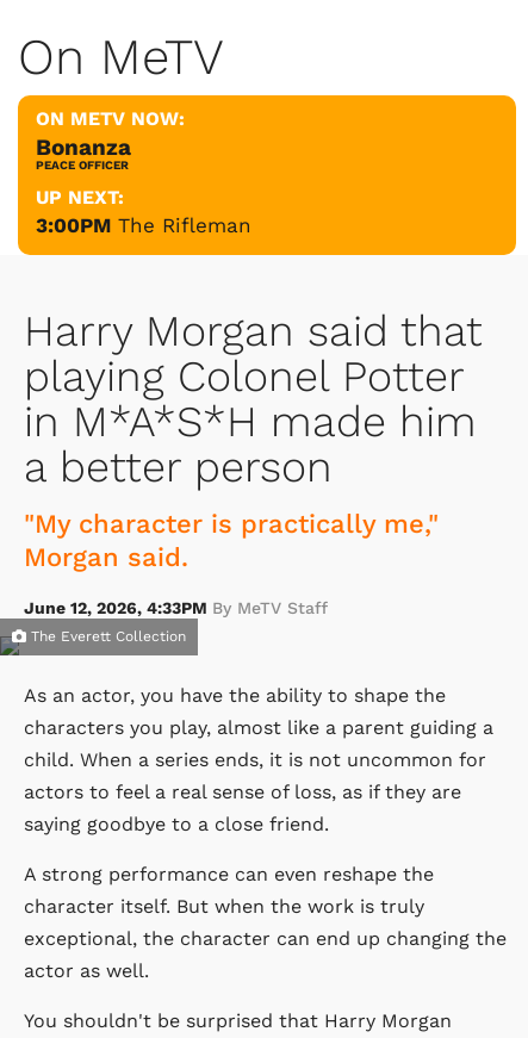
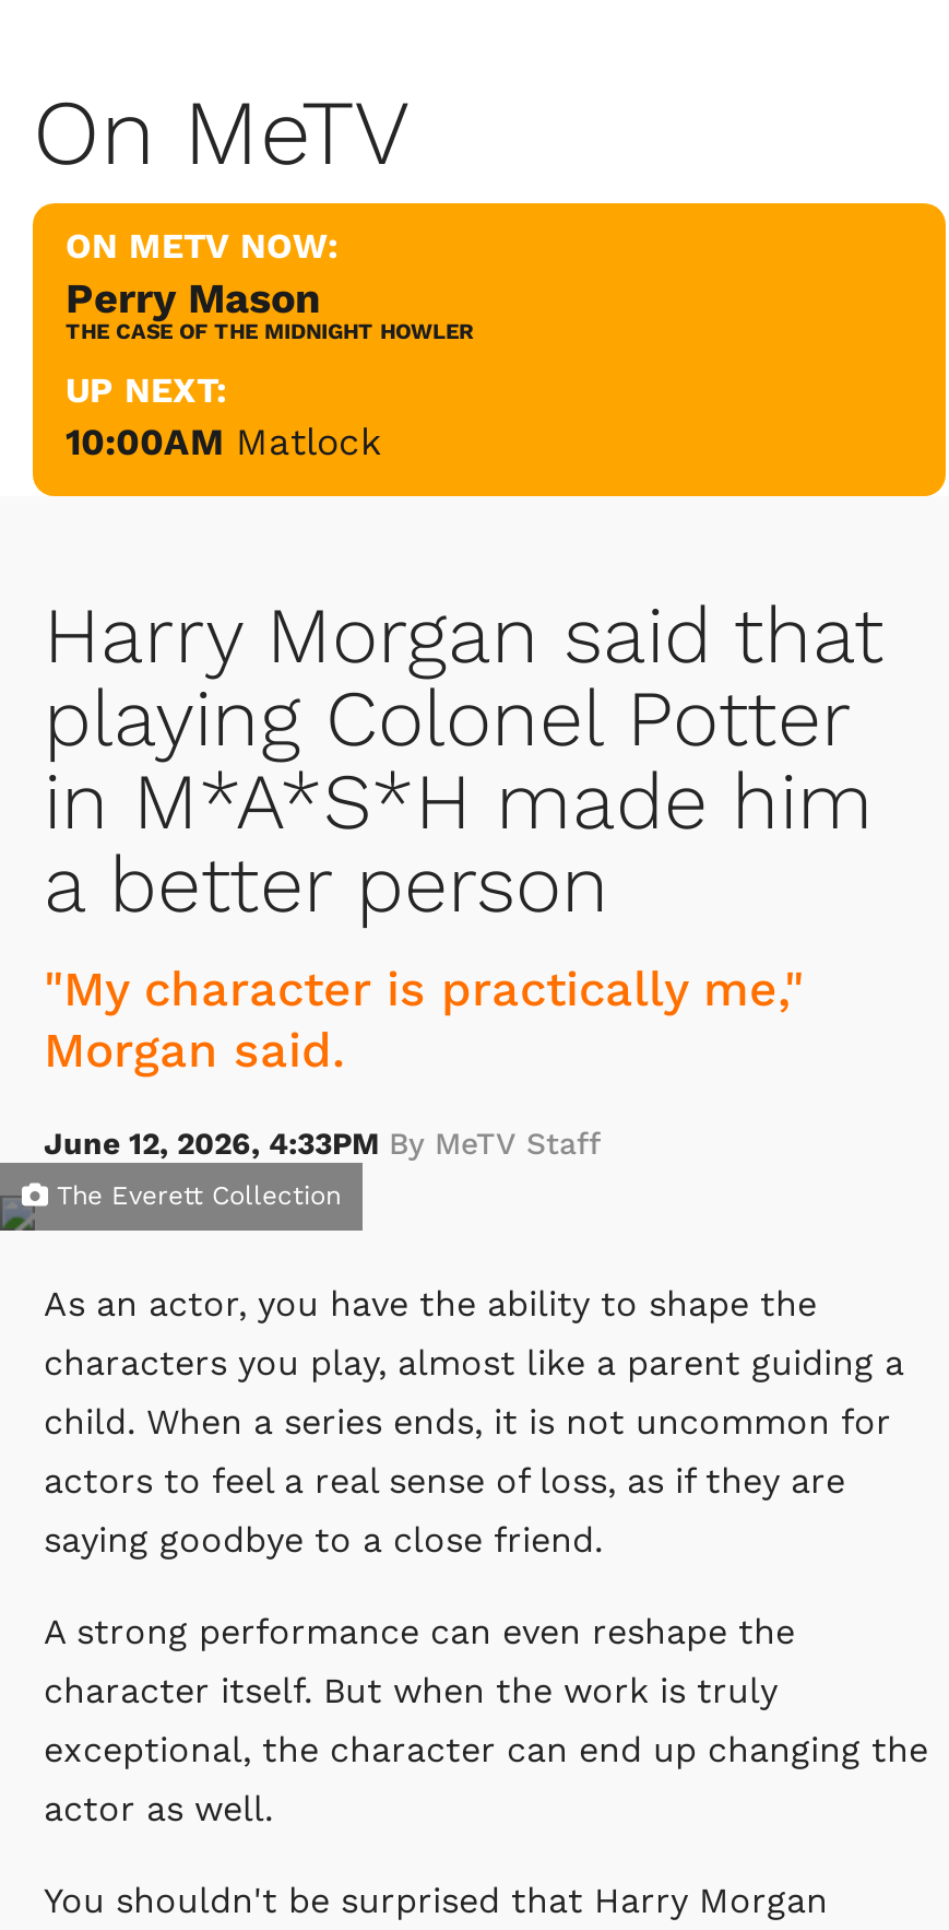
- Bonanza
- PEACE OFFICER
+ Perry Mason
+ THE CASE OF THE MIDNIGHT HOWLER

- 3:00PM The Rifleman
+ 10:00AM Matlock
